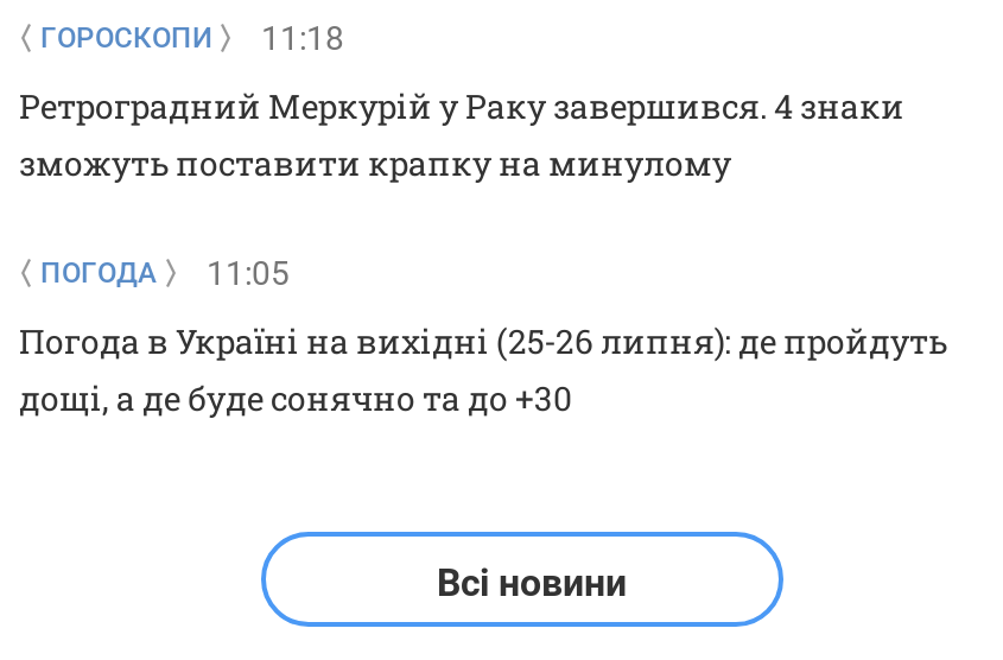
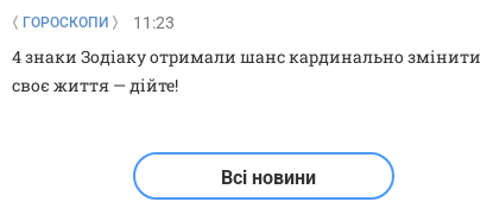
- 11:18
- Ретроградний Меркурій у Раку завершився. 4 знаки
- зможуть поставити крапку на минулому
- ПОГОДА
- 11:05
- Погода в Україні на вихідні (25-26 липня): де пройдуть
- дощі, а де буде сонячно та до +30
+ 11:23
+ 4 знаки Зодіаку отримали шанс кардинально змінити
+ своє життя — дійте!
